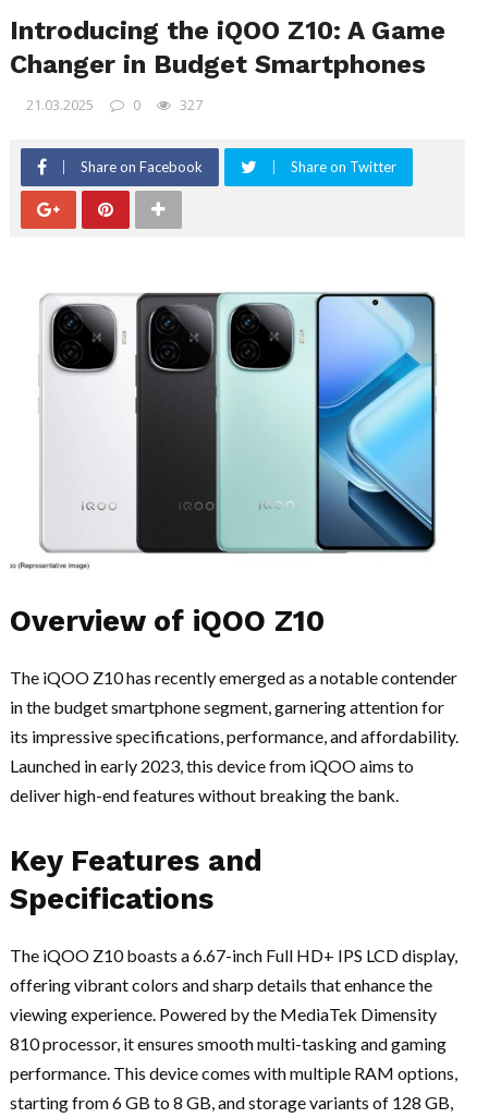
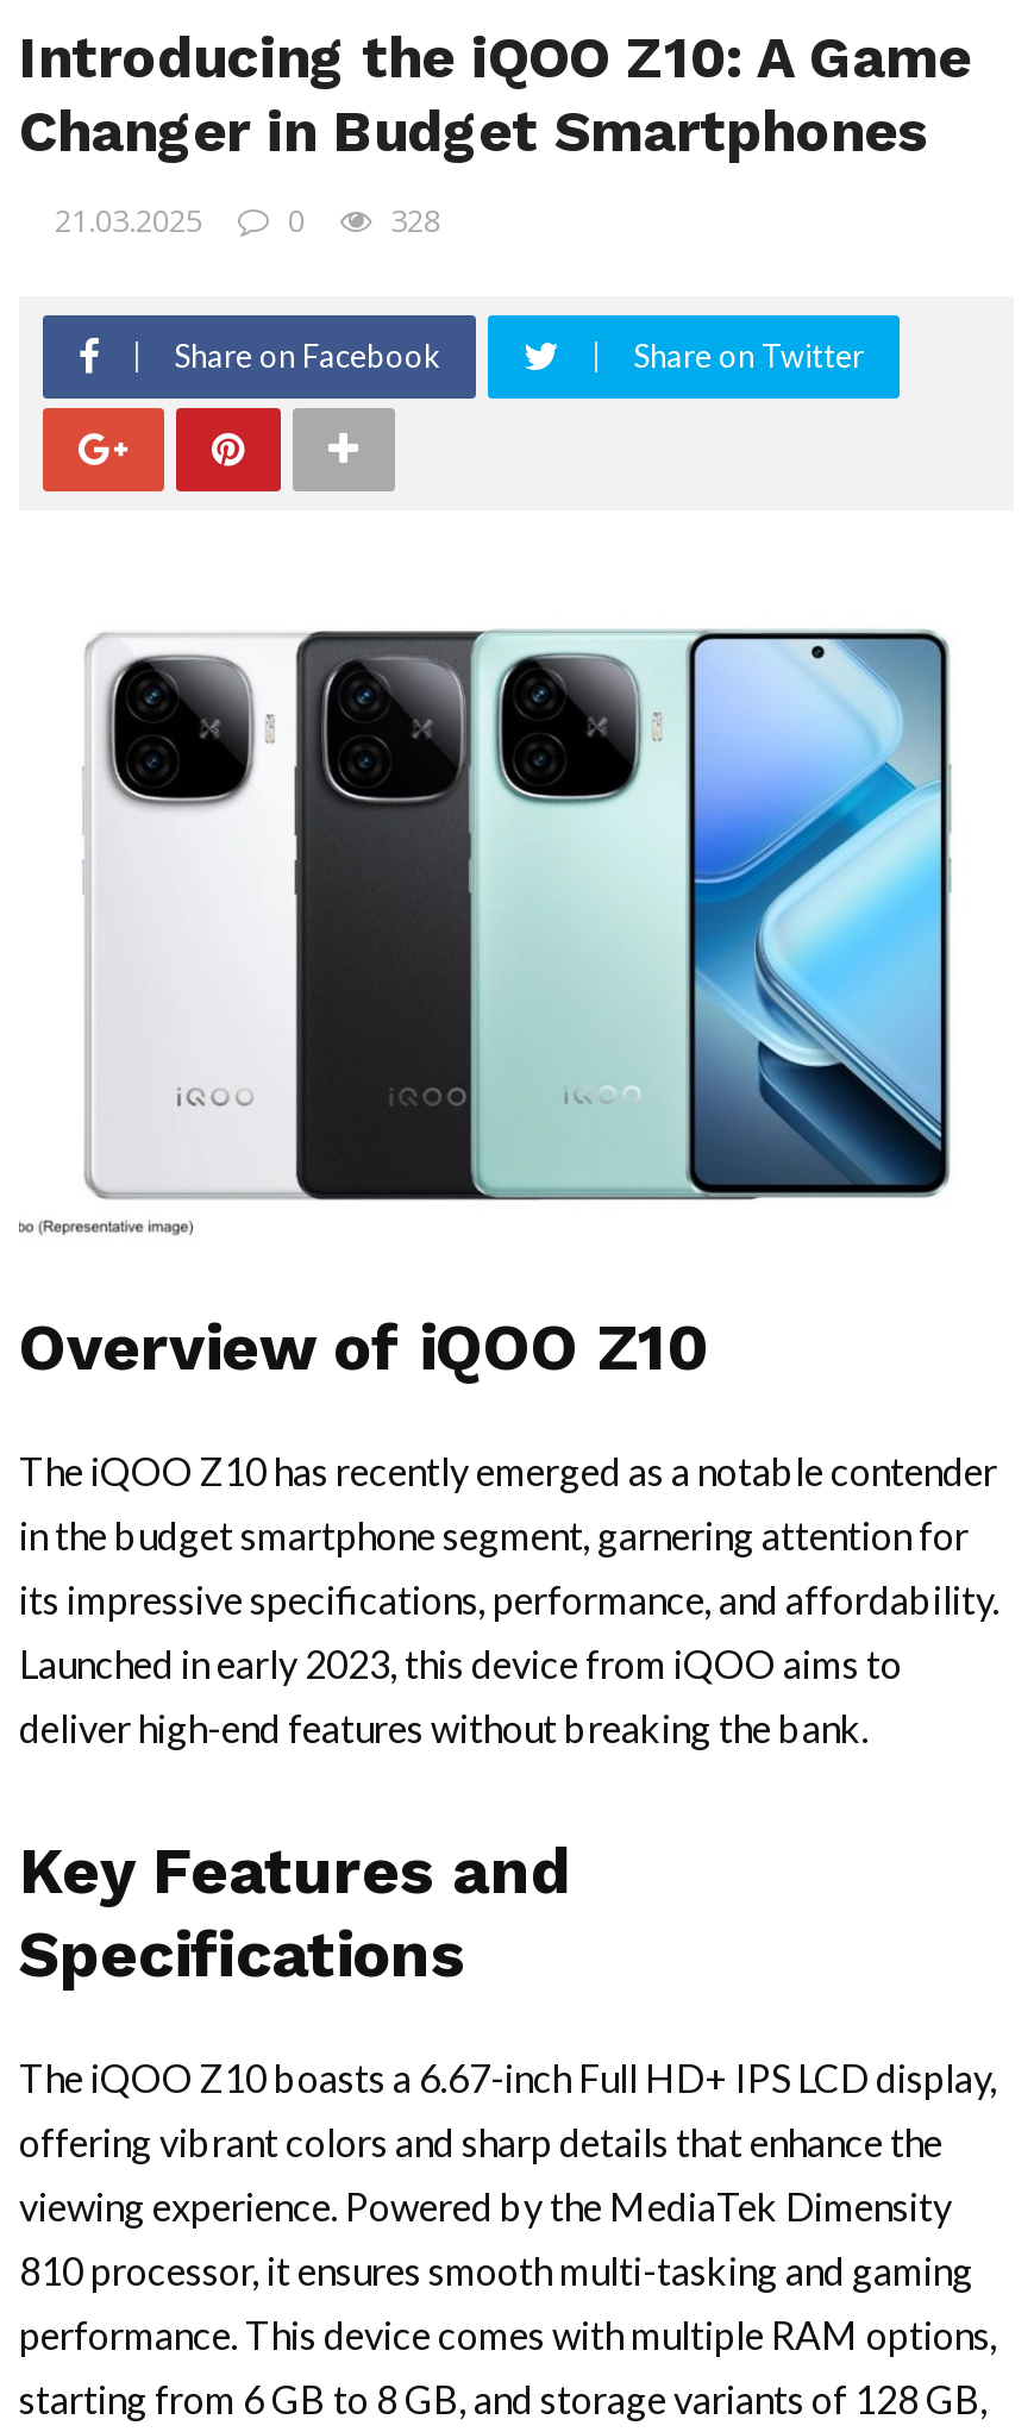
- 21.03.2025 0 327
+ 21.03.2025 0 328
